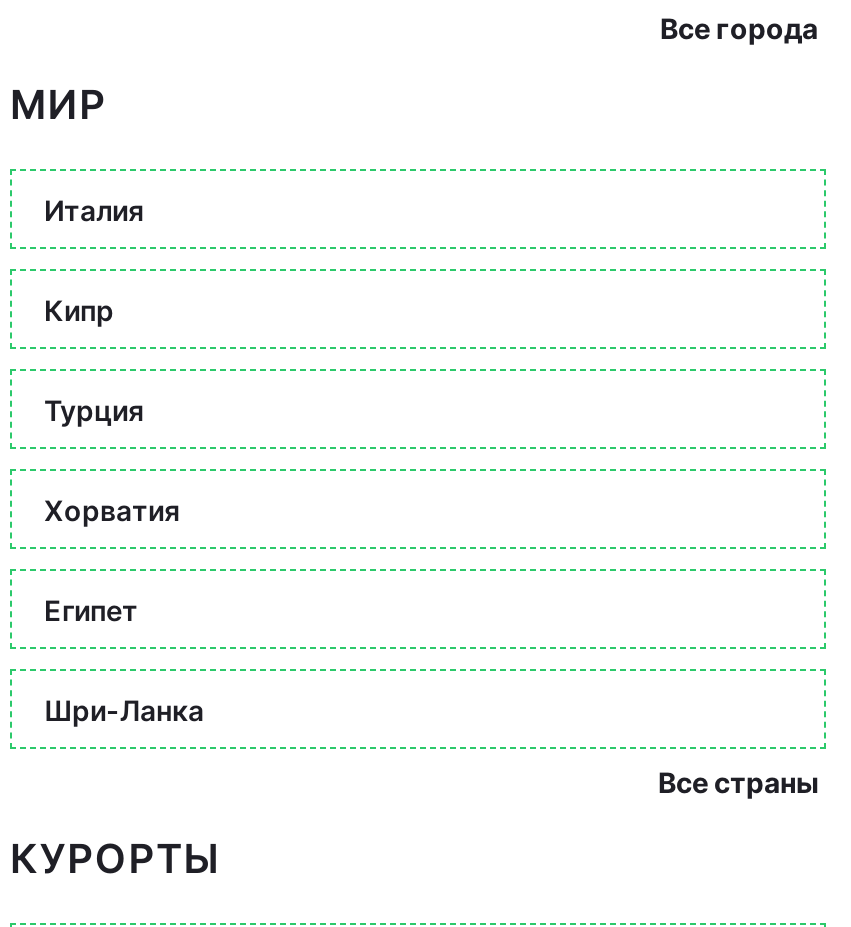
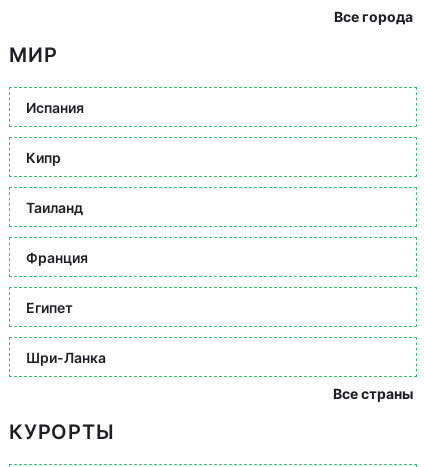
- Италия
+ Испания

- Турция
+ Таиланд

- Хорватия
+ Франция
